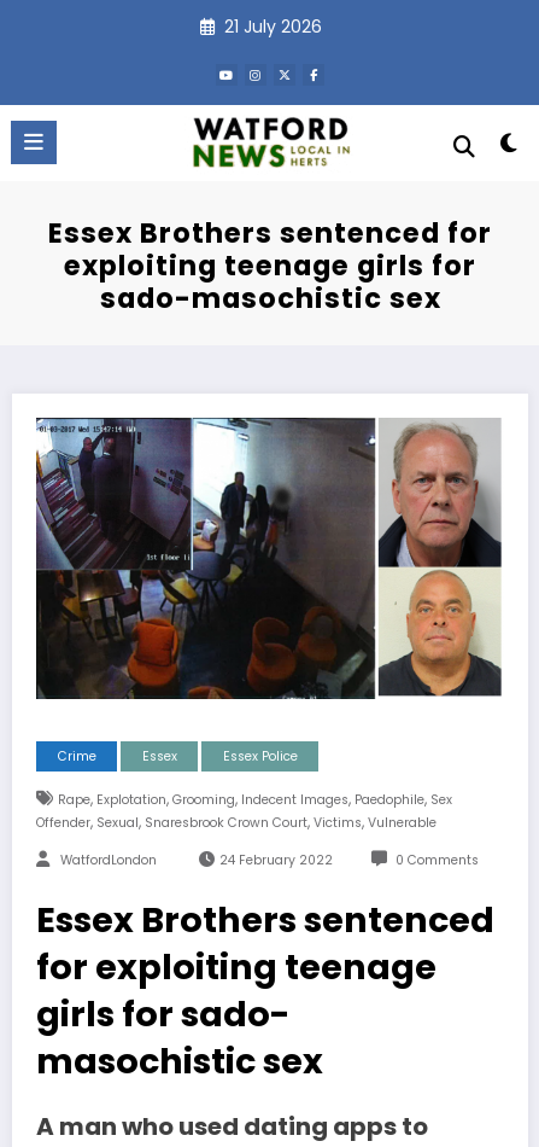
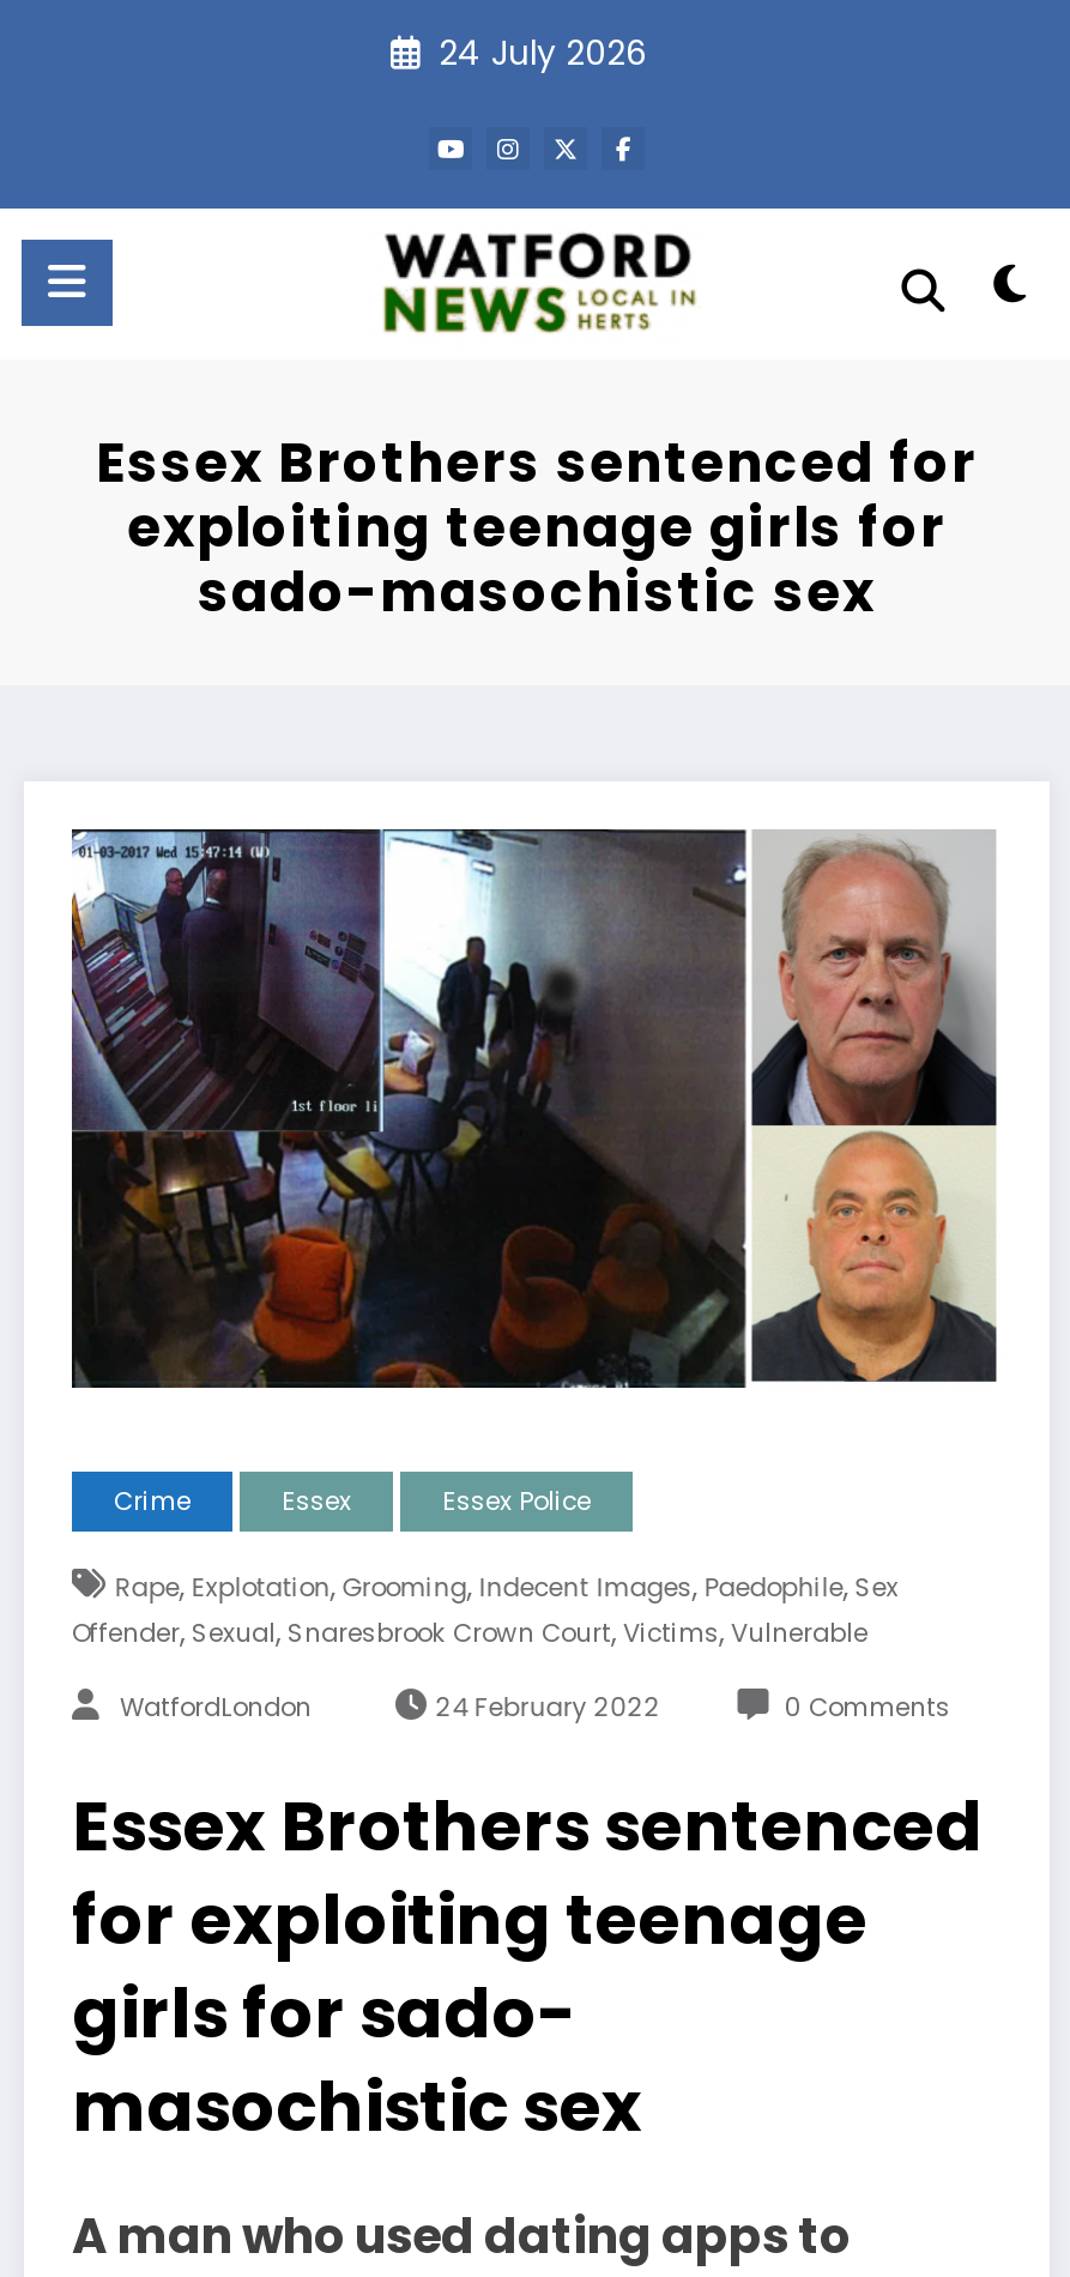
- 21 July 2026
+ 24 July 2026
